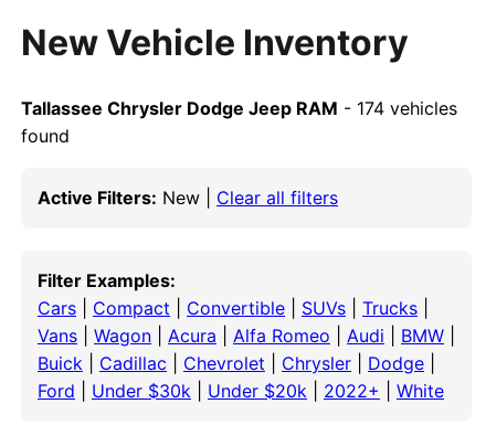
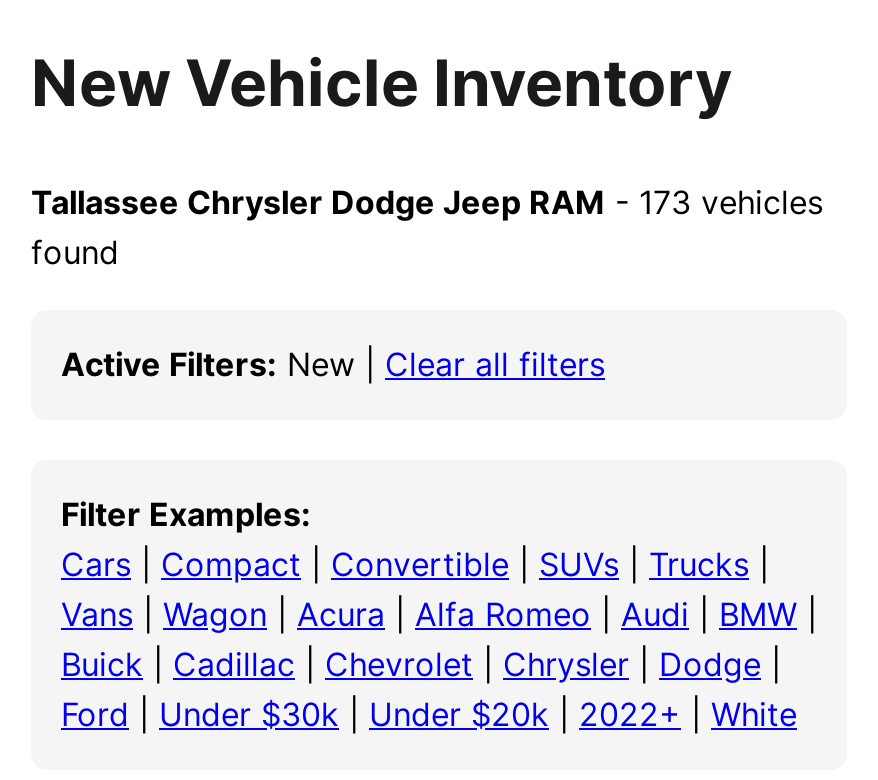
- Tallassee Chrysler Dodge Jeep RAM - 174 vehicles
+ Tallassee Chrysler Dodge Jeep RAM - 173 vehicles
